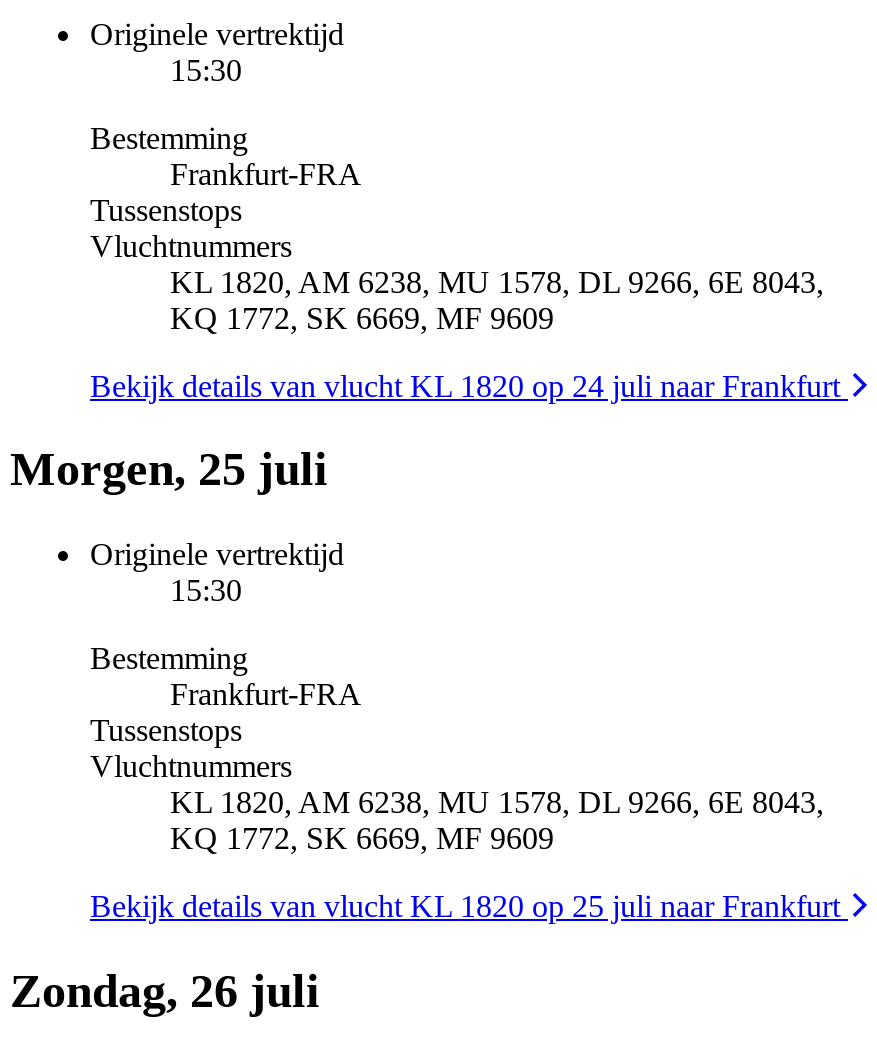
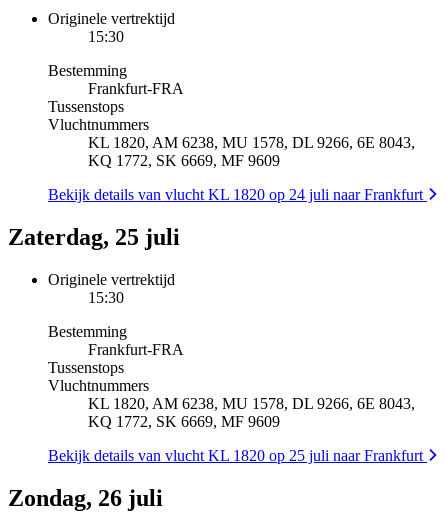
- Morgen, 25 juli
+ Zaterdag, 25 juli
